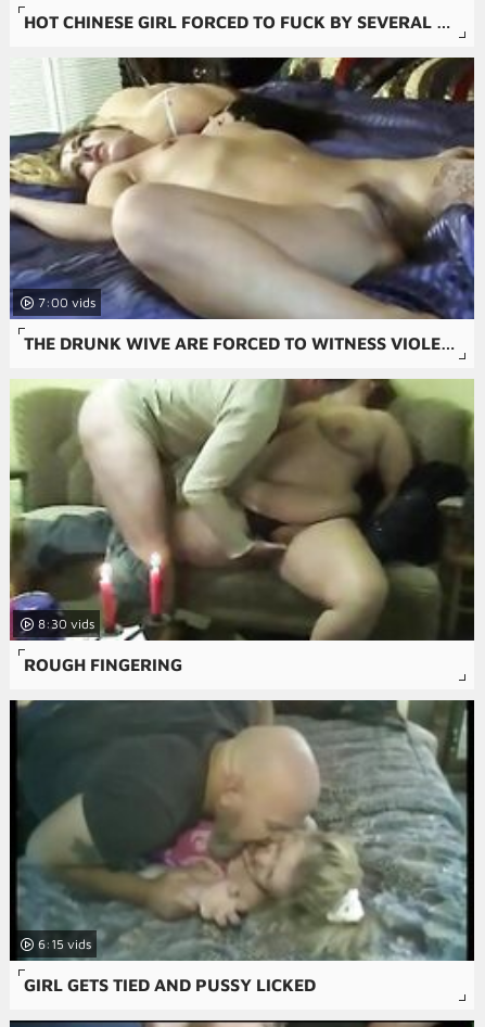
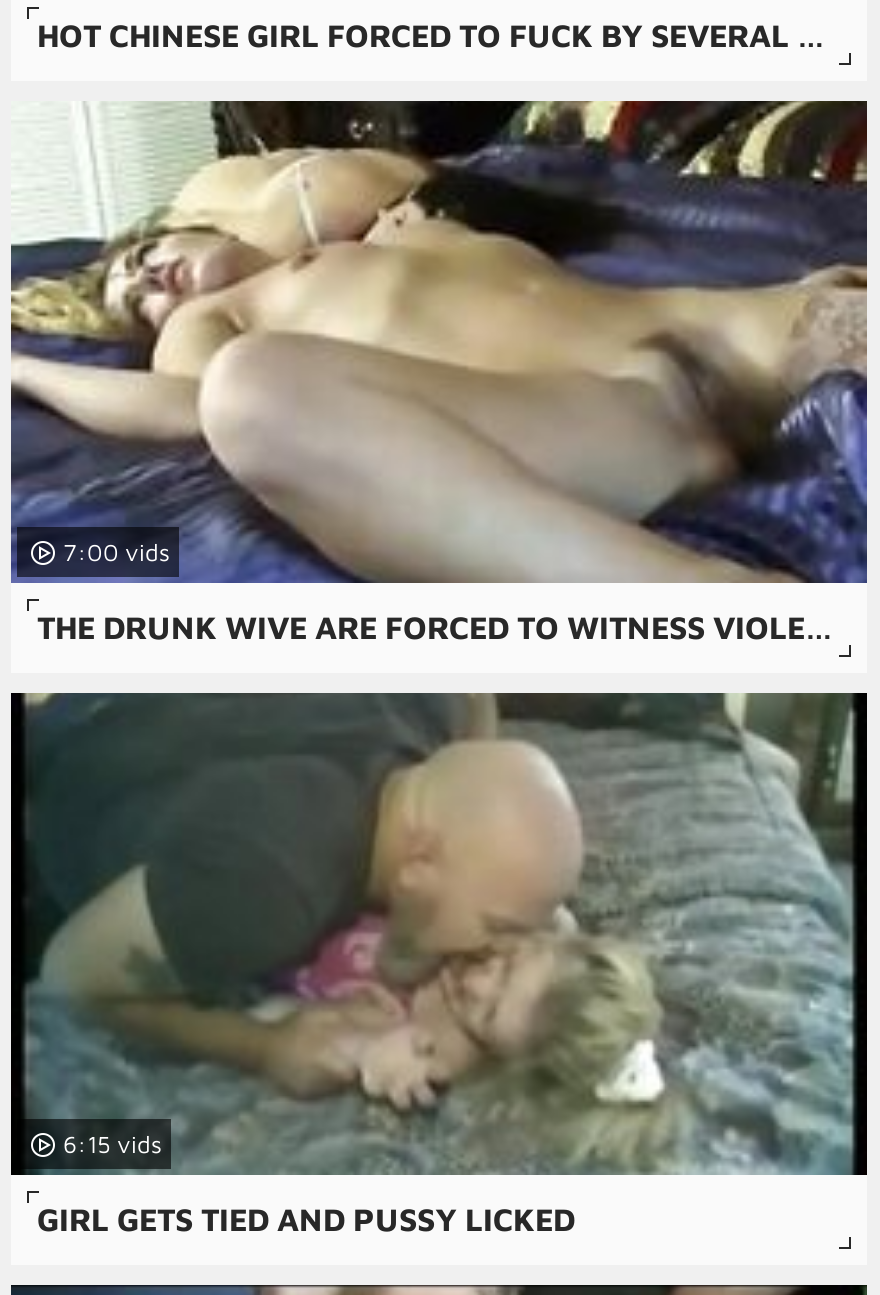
- [image]
- 8:30

- ROUGH FINGERING
